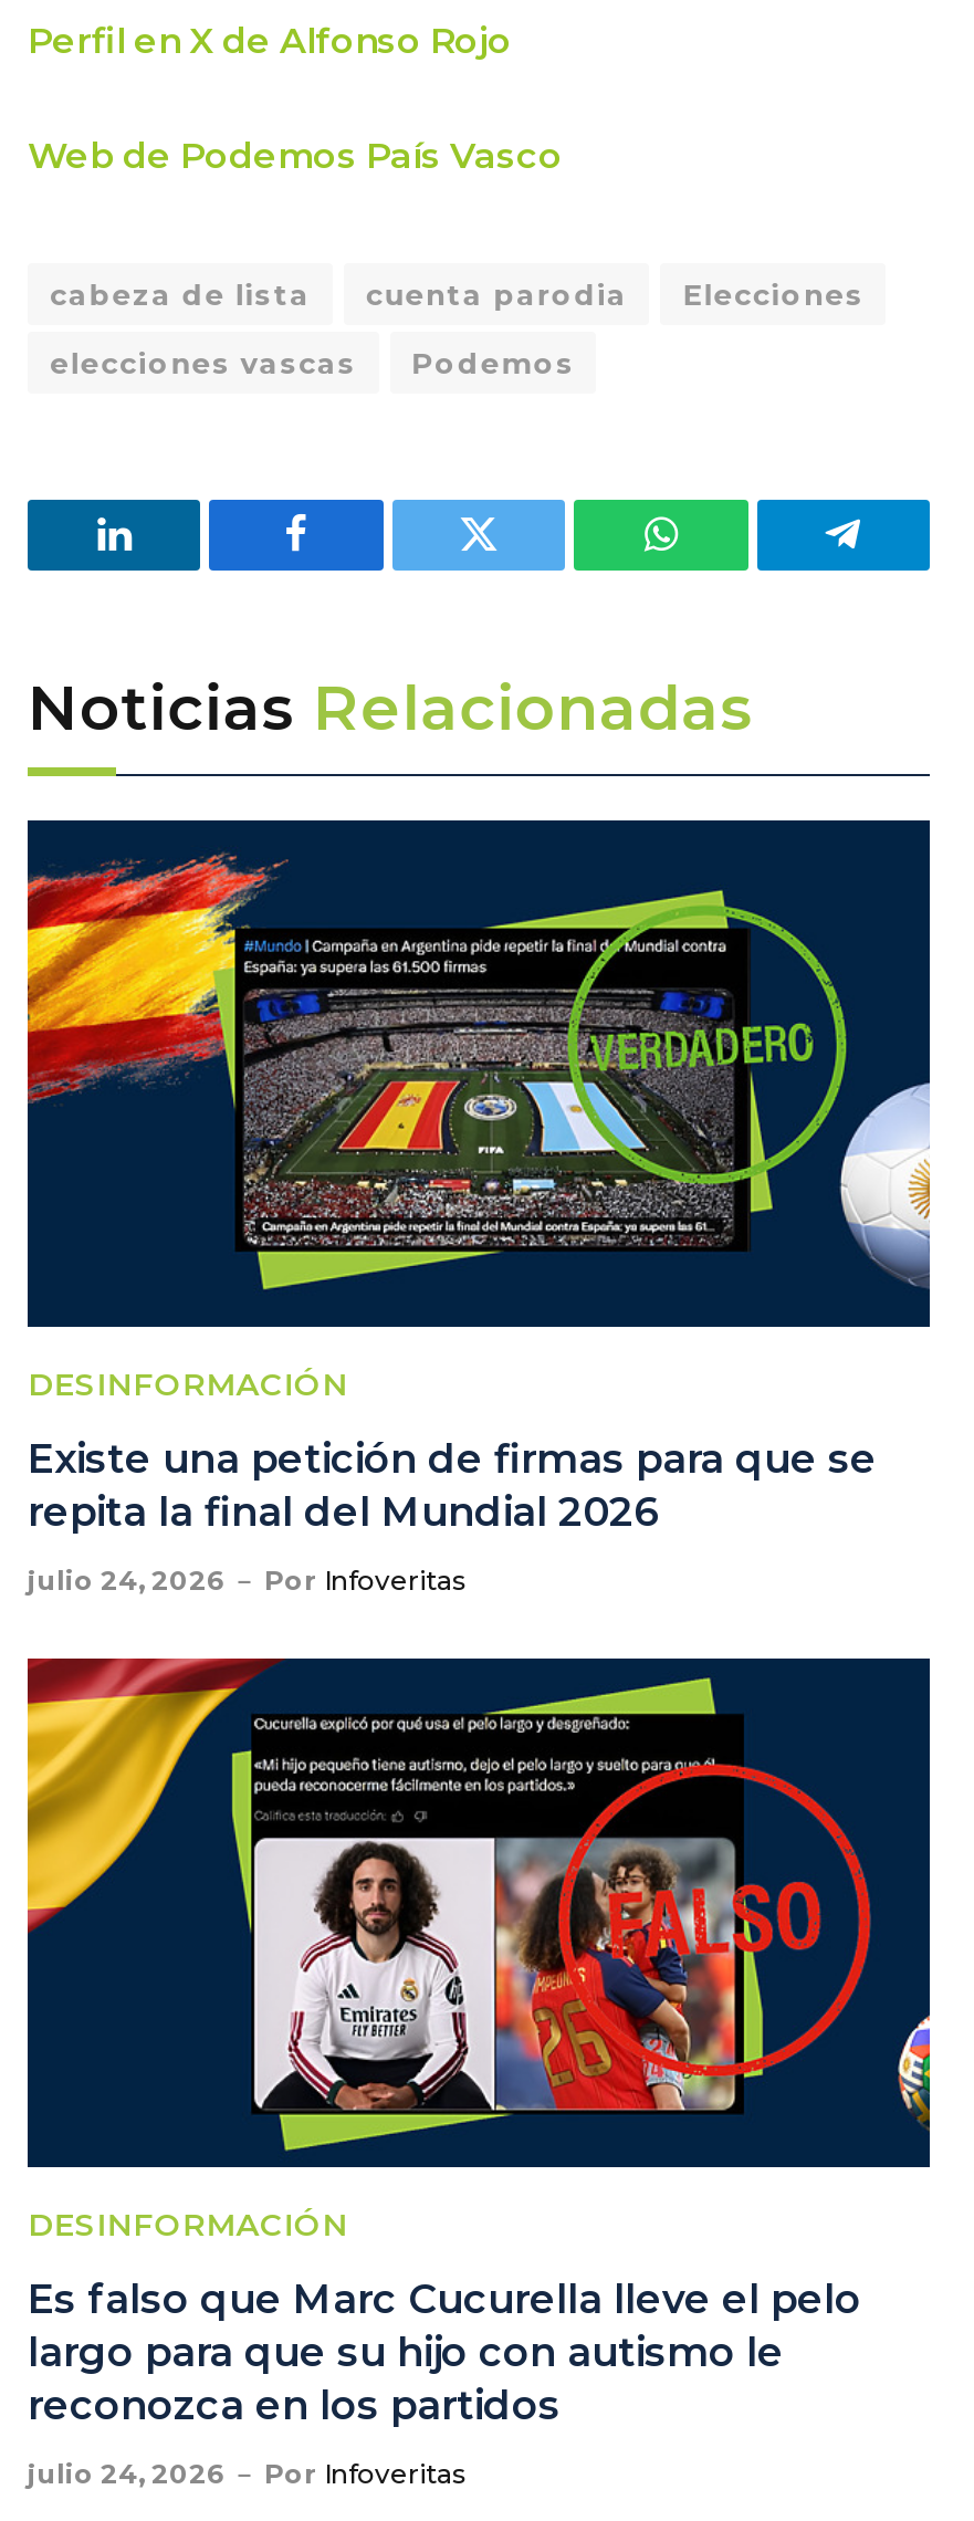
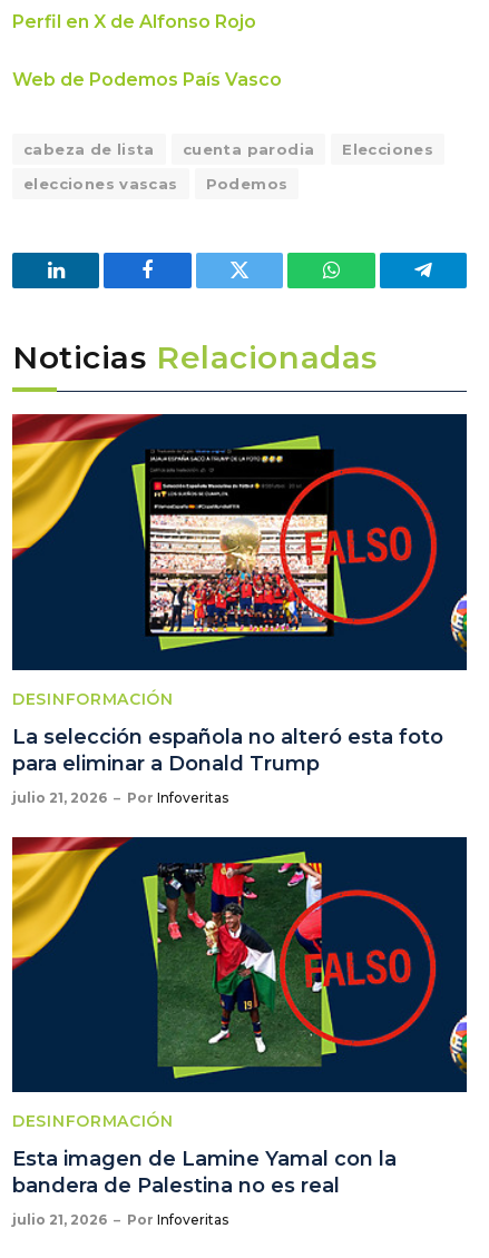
- [image]
+ [image]

- Existe una petición de firmas para que se
- repita la final del Mundial 2026
+ La selección española no alteró esta foto
+ para eliminar a Donald Trump

- julio 24, 2026 Por Infoveritas
+ julio 21, 2026 Por Infoveritas

- [image]
+ [image]

- Es falso que Marc Cucurella lleve el pelo
- largo para que su hijo con autismo le
- reconozca en los partidos
+ Esta imagen de Lamine Yamal con la
+ bandera de Palestina no es real

- julio 24, 2026 Por Infoveritas
+ julio 21, 2026 Por Infoveritas
